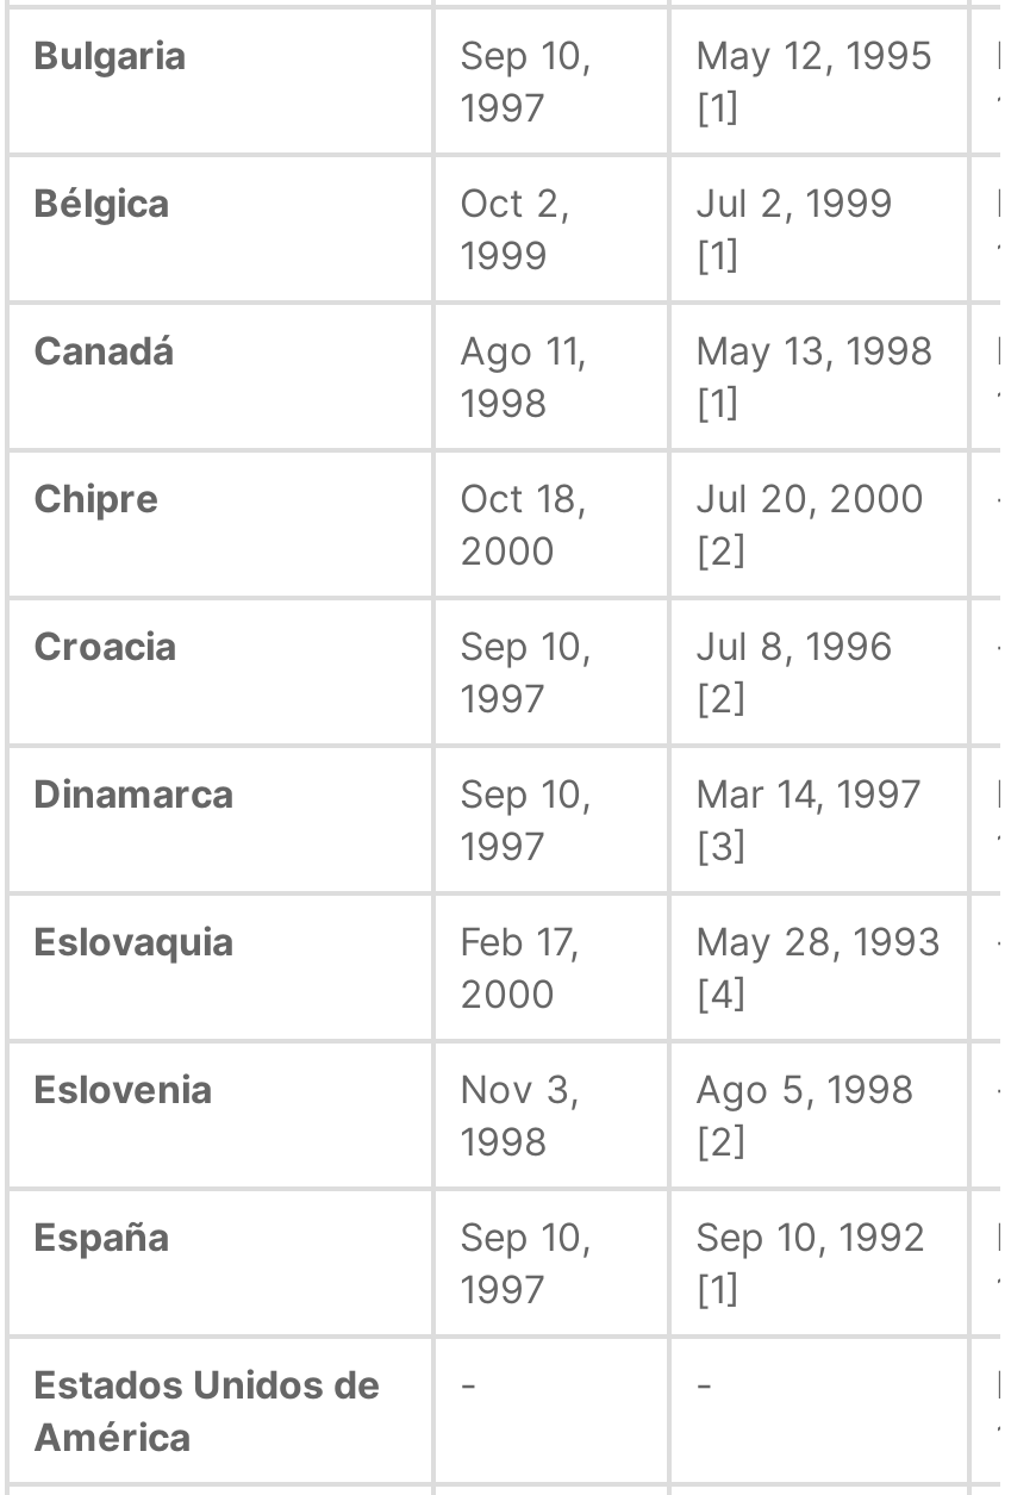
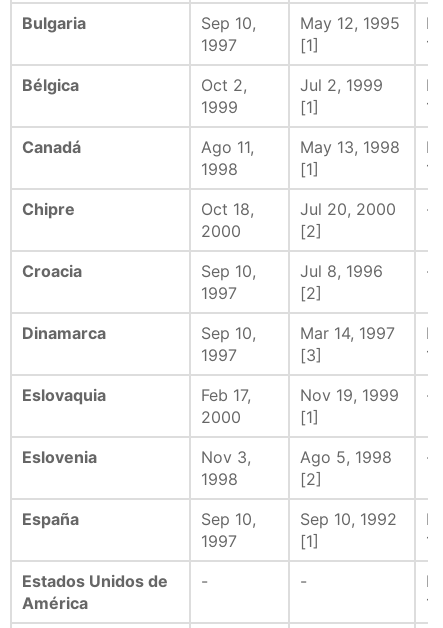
- May 28, 1993
- [4]
+ Nov 19, 1999
+ [1]
